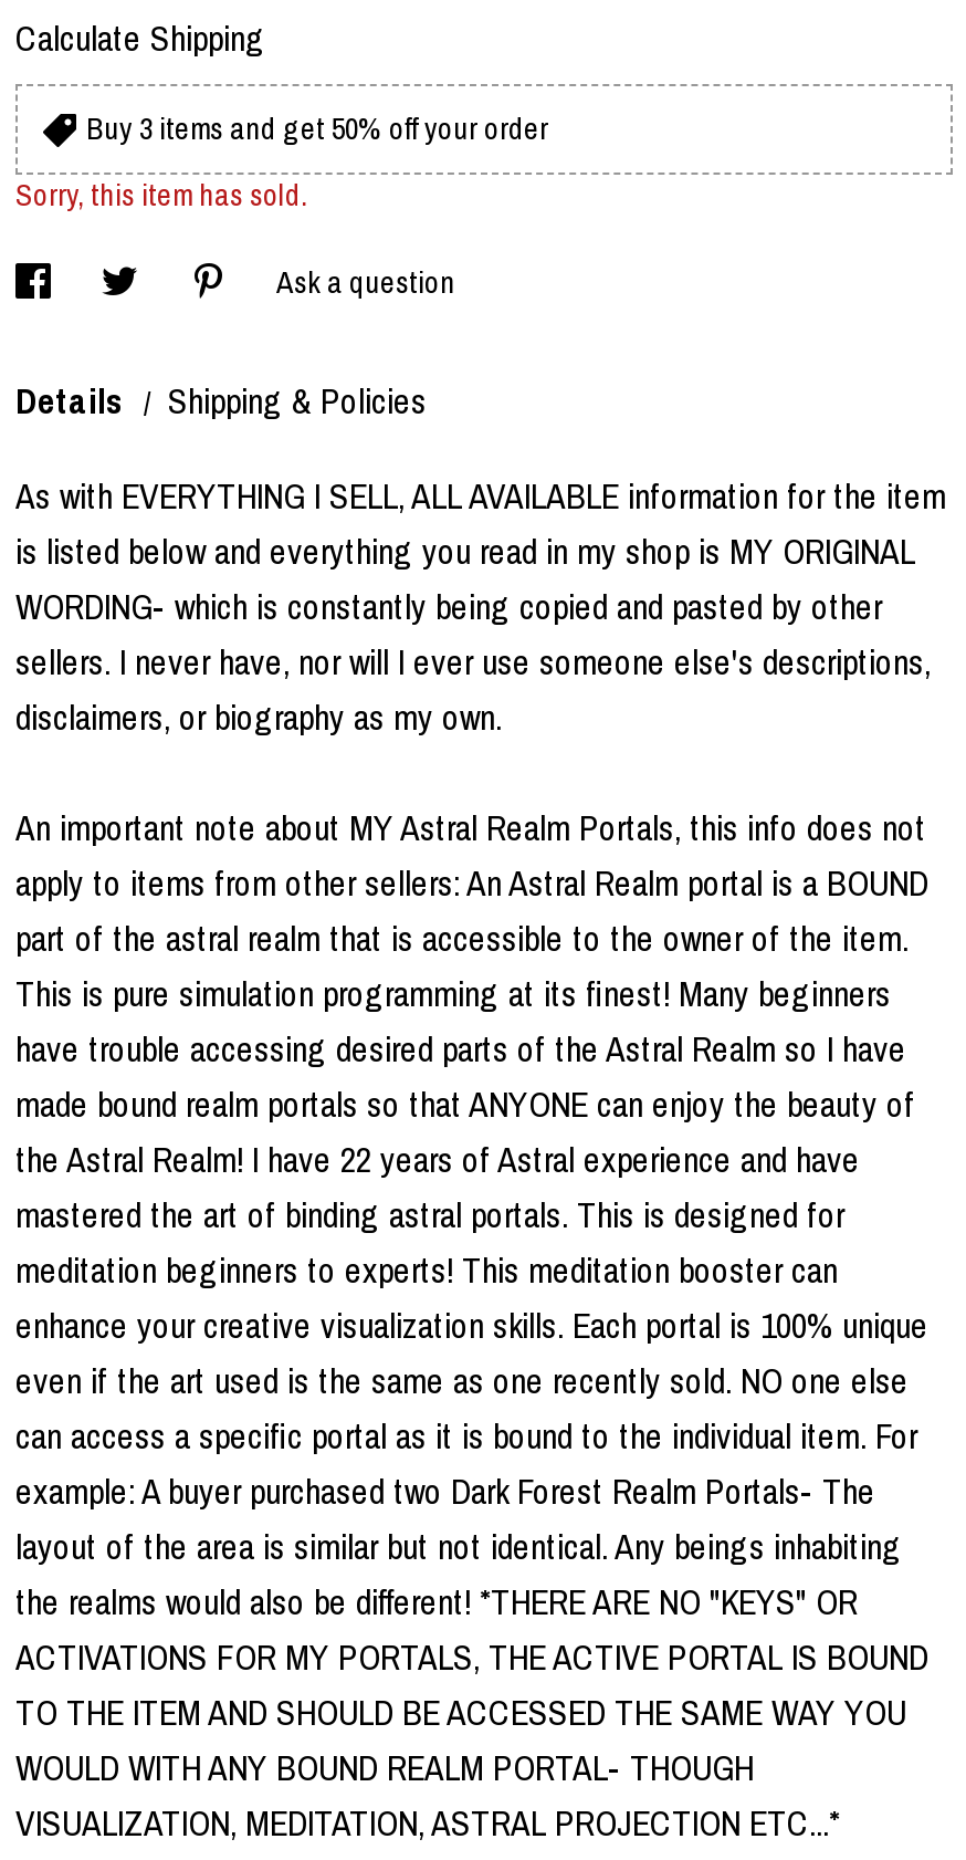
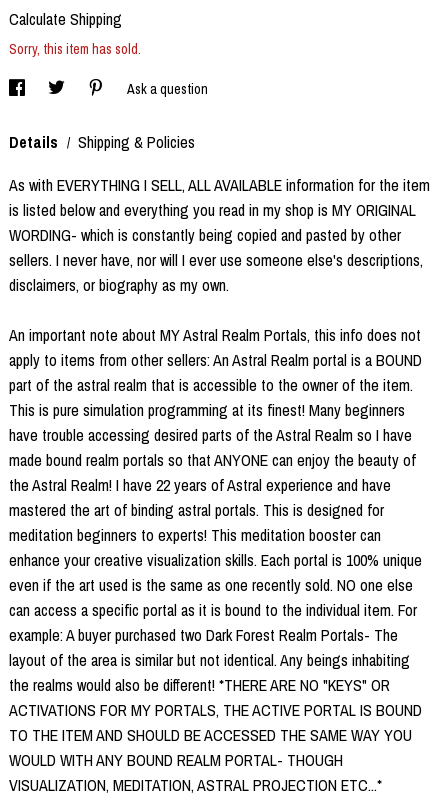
- Buy 3 items and get 50% off your order
